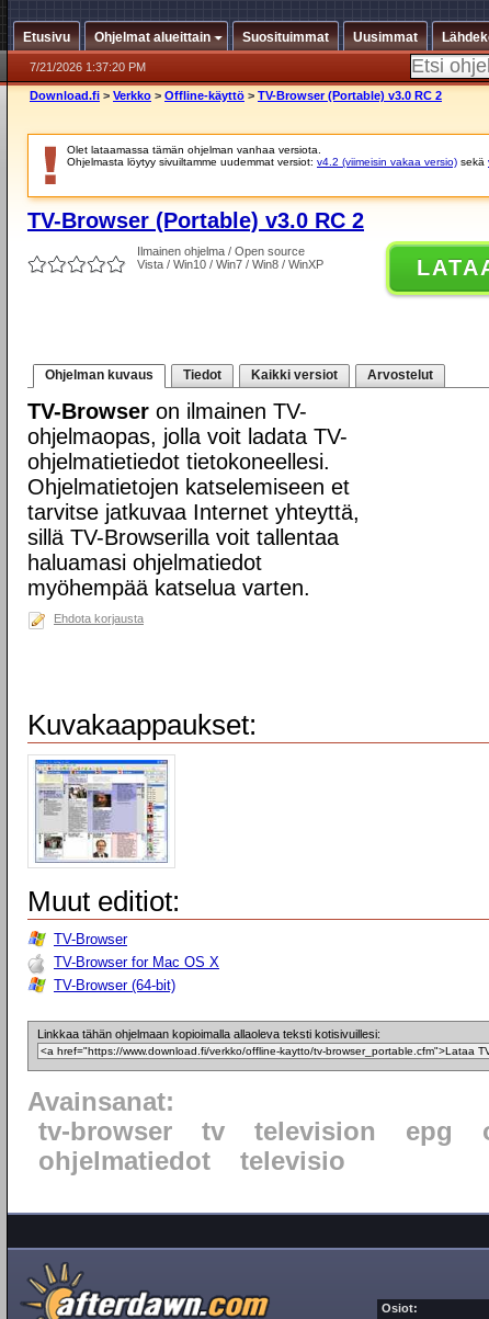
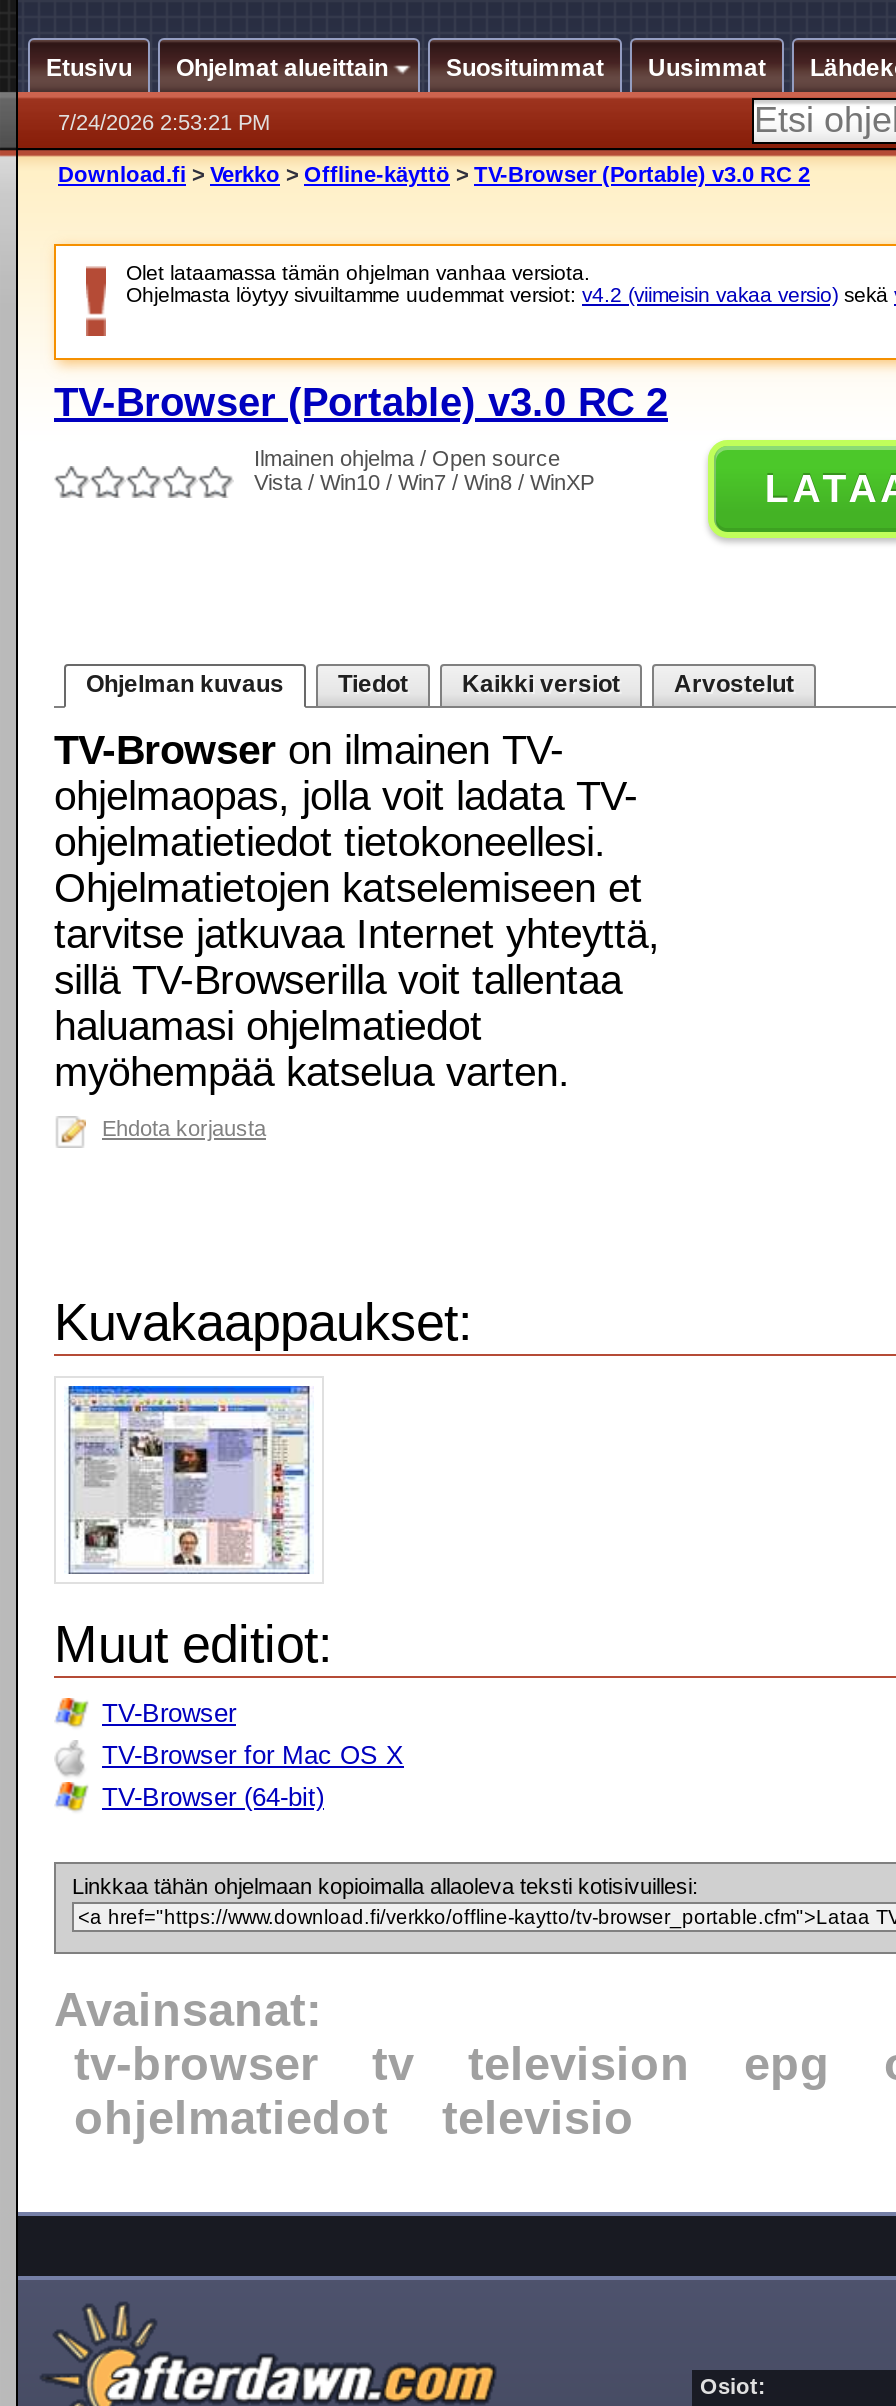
- 7/21/2026 1:37:20 PM
+ 7/24/2026 2:53:21 PM
